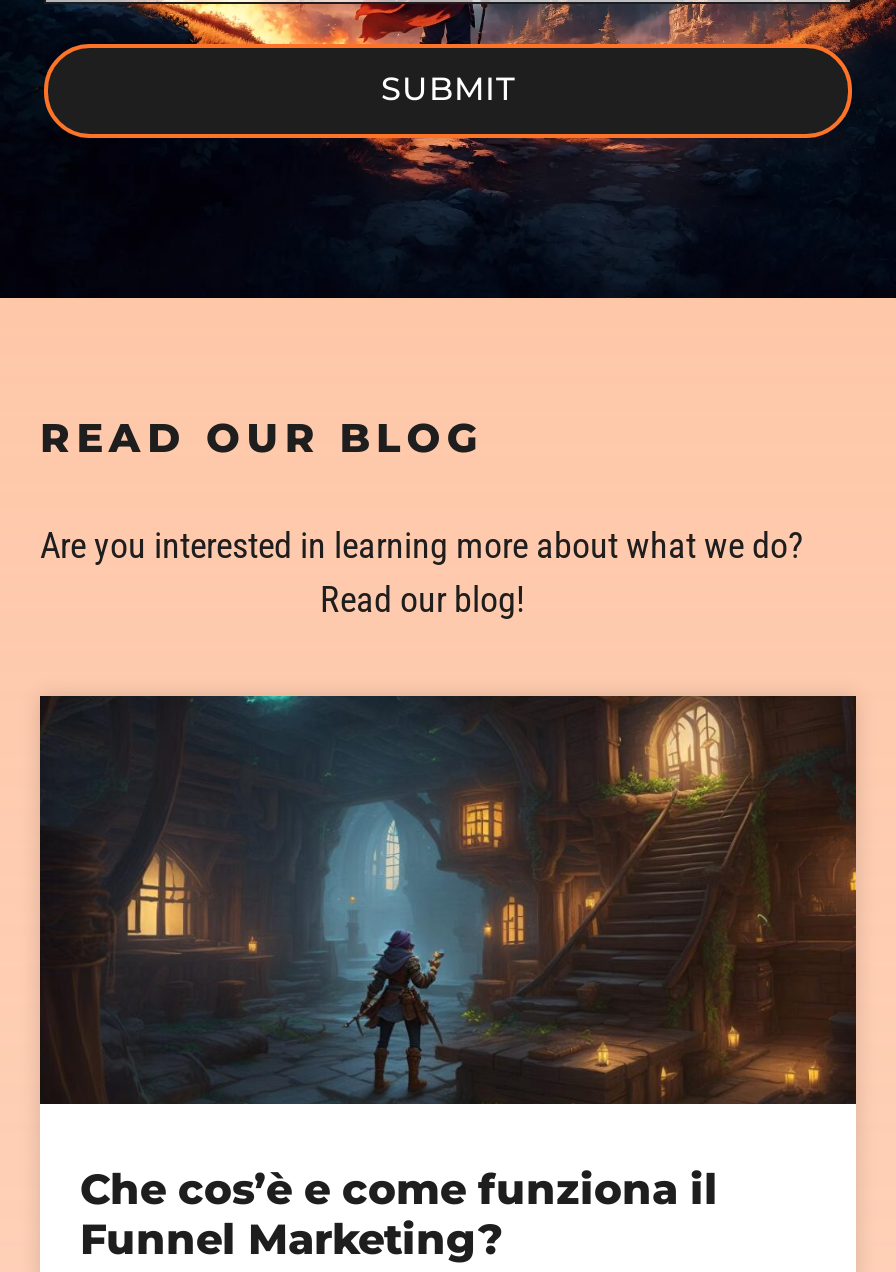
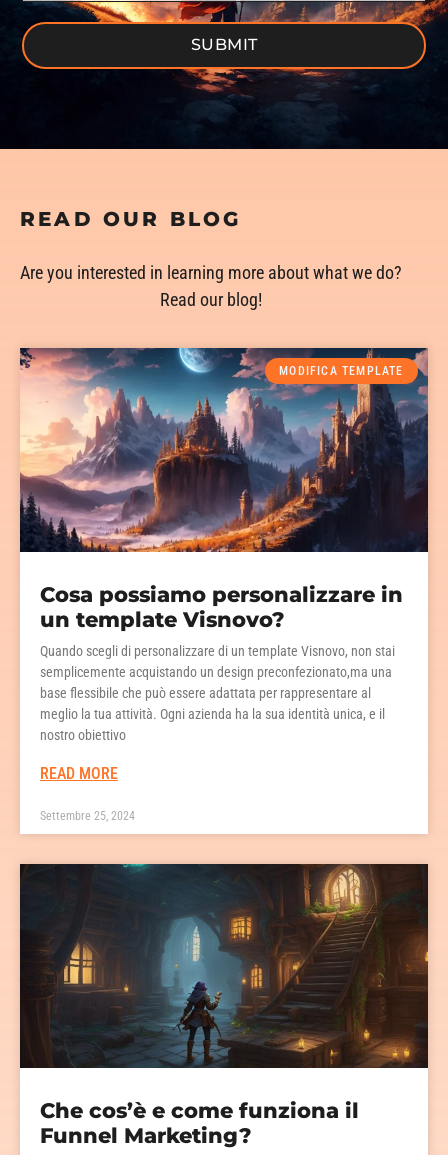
+ [image]
+ MODIFICA TEMPLATE

+ Cosa possiamo personalizzare in
+ un template Visnovo?
+ Quando scegli di personalizzare di un template Visnovo, non stai
+ semplicemente acquistando un design preconfezionato,ma una
+ base flessibile che può essere adattata per rappresentare al
+ meglio la tua attività. Ogni azienda ha la sua identità unica, e il
+ nostro obiettivo
+ READ MORE
+ Settembre 25, 2024
